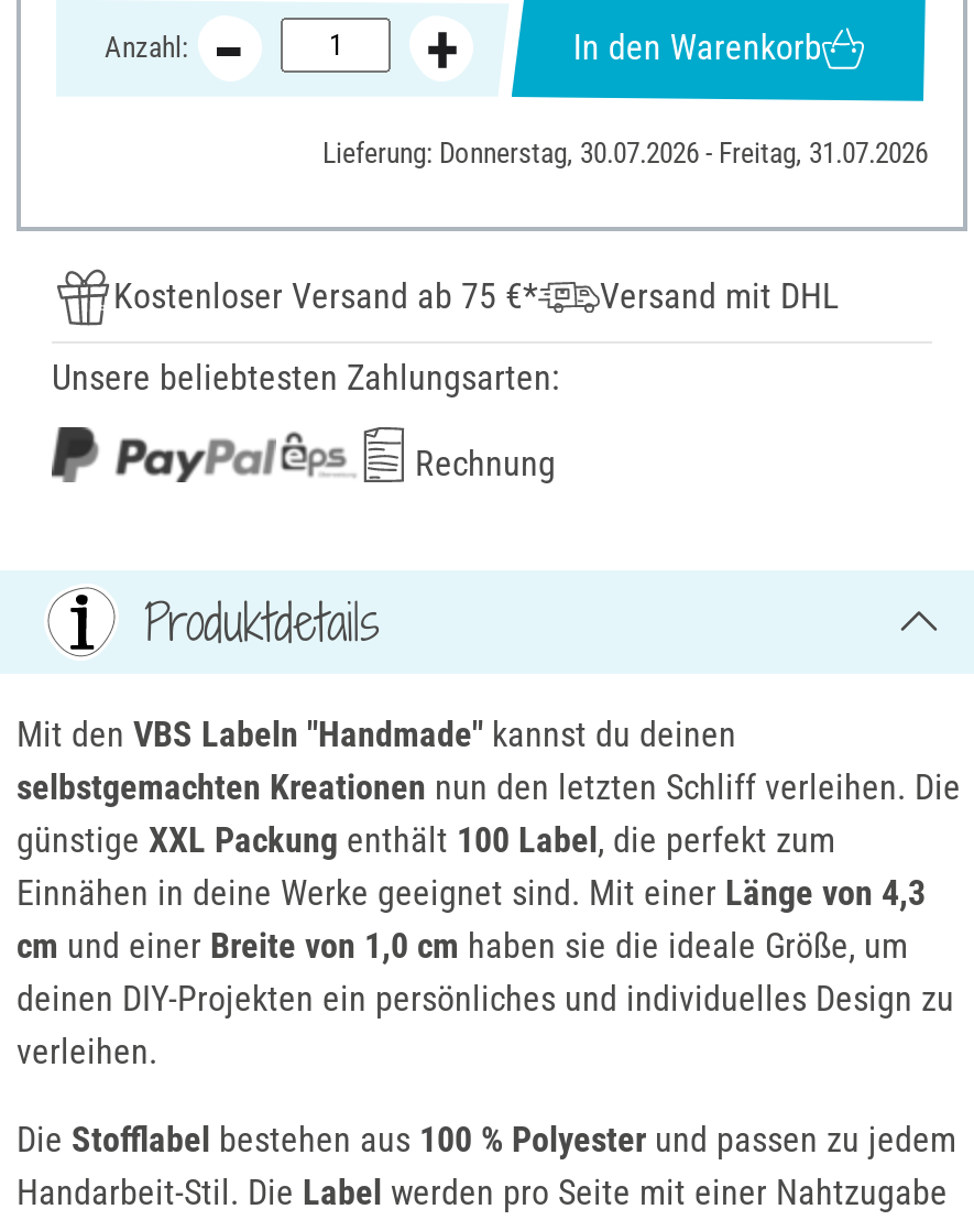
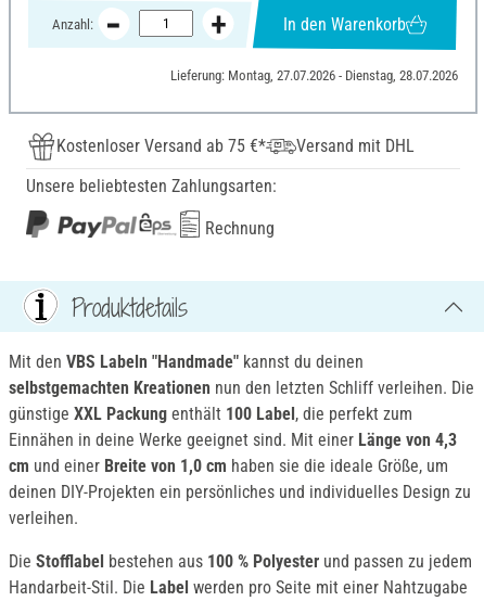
- Lieferung: Donnerstag, 30.07.2026 - Freitag, 31.07.2026
+ Lieferung: Montag, 27.07.2026 - Dienstag, 28.07.2026
